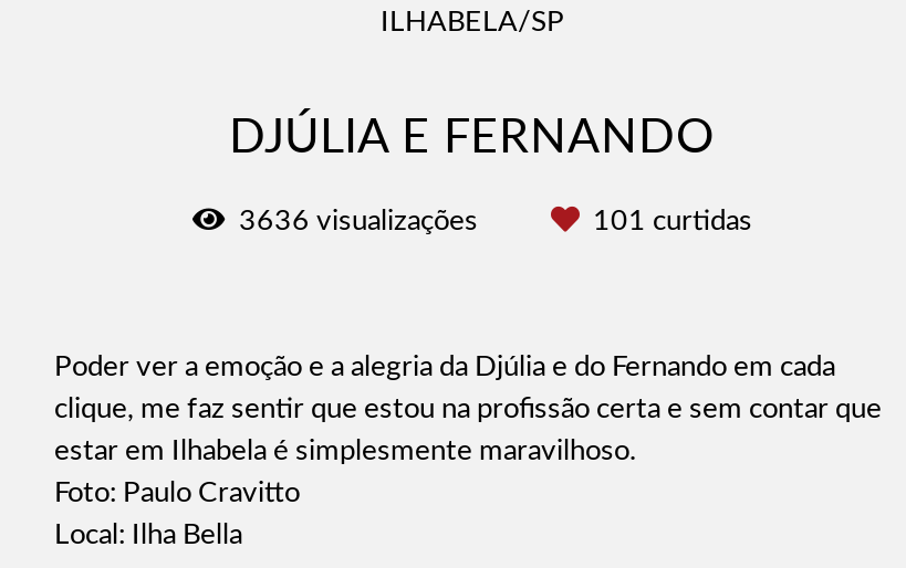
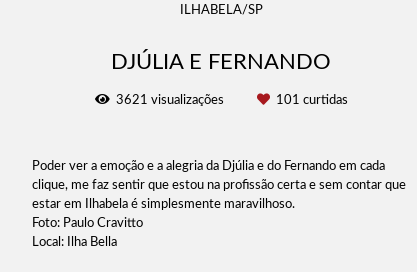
- 3636 visualizações
+ 3621 visualizações
